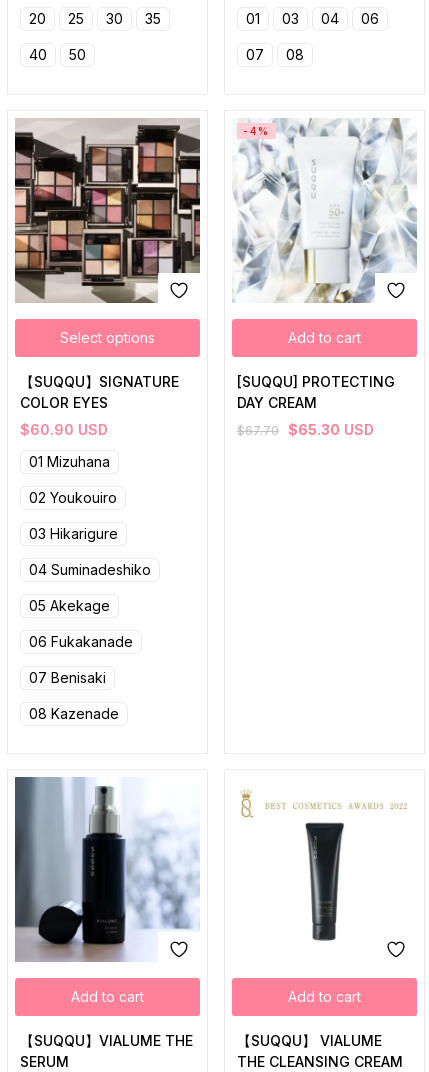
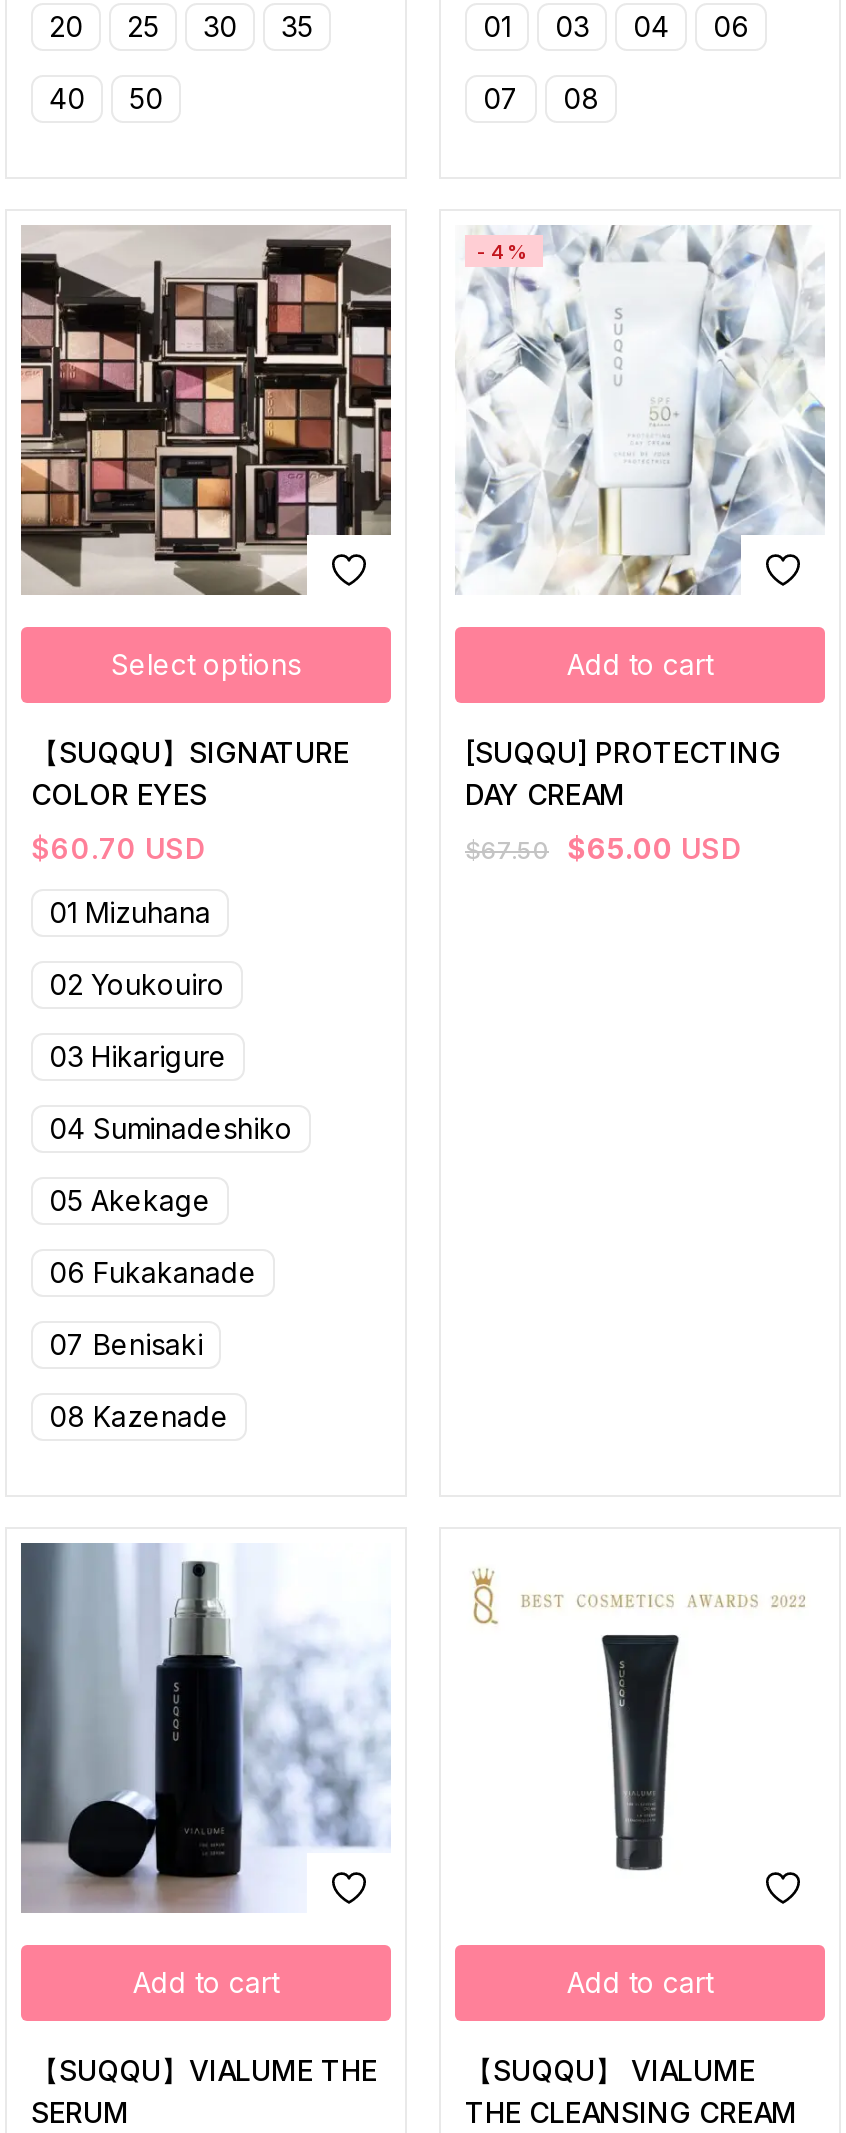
- $60.90 USD
+ $60.70 USD

- $67.70 $65.30 USD
+ $67.50 $65.00 USD
